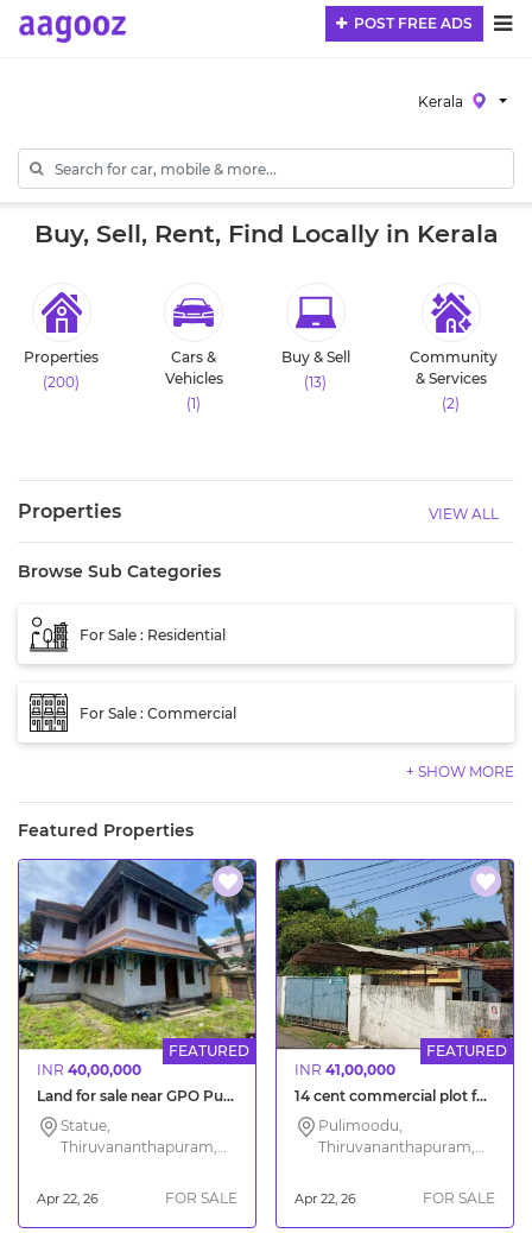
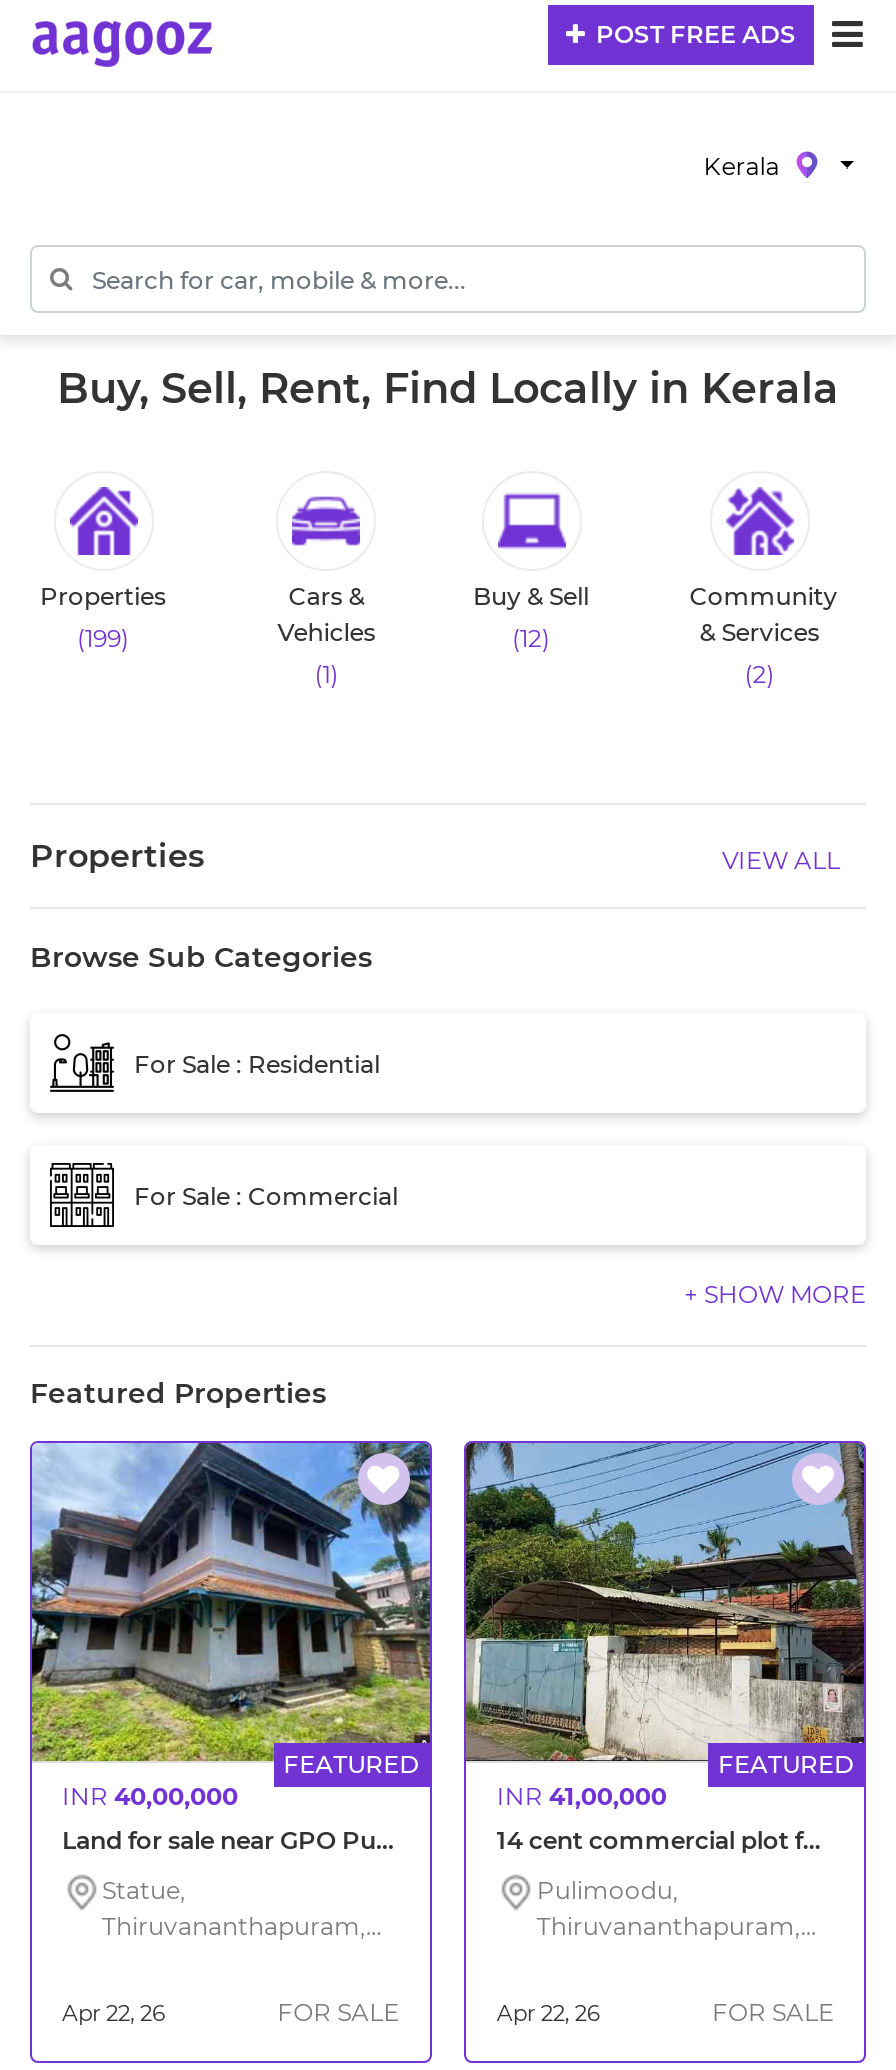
- (200)
+ (199)

- (13)
+ (12)
